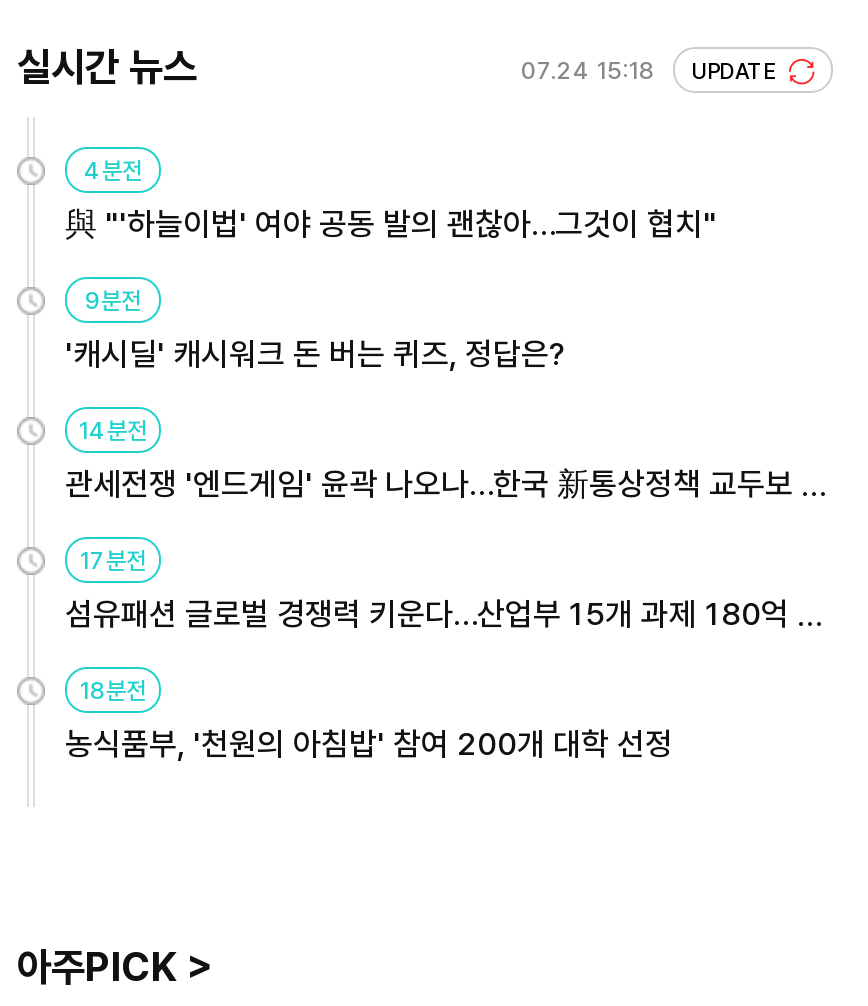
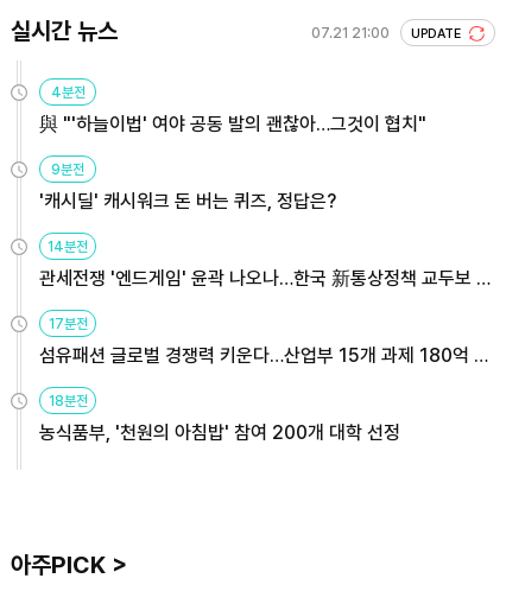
- 07.24 15:18 UPDATE
+ 07.21 21:00 UPDATE
